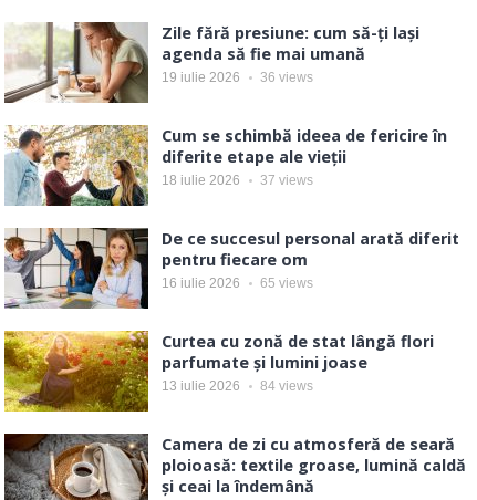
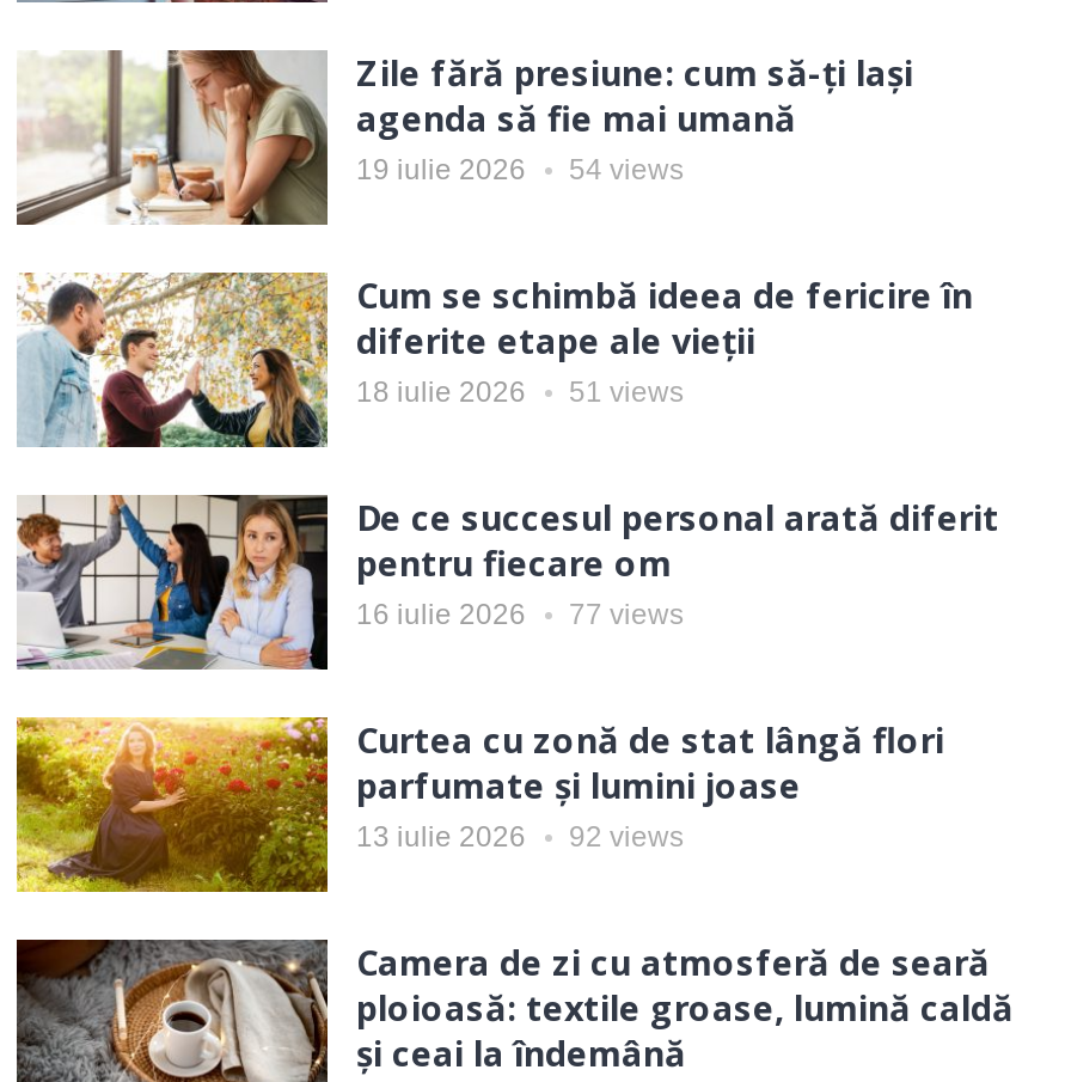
- 19 iulie 2026 36 views
+ 19 iulie 2026 54 views

- 18 iulie 2026 37 views
+ 18 iulie 2026 51 views

- 16 iulie 2026 65 views
+ 16 iulie 2026 77 views

- 13 iulie 2026 84 views
+ 13 iulie 2026 92 views
